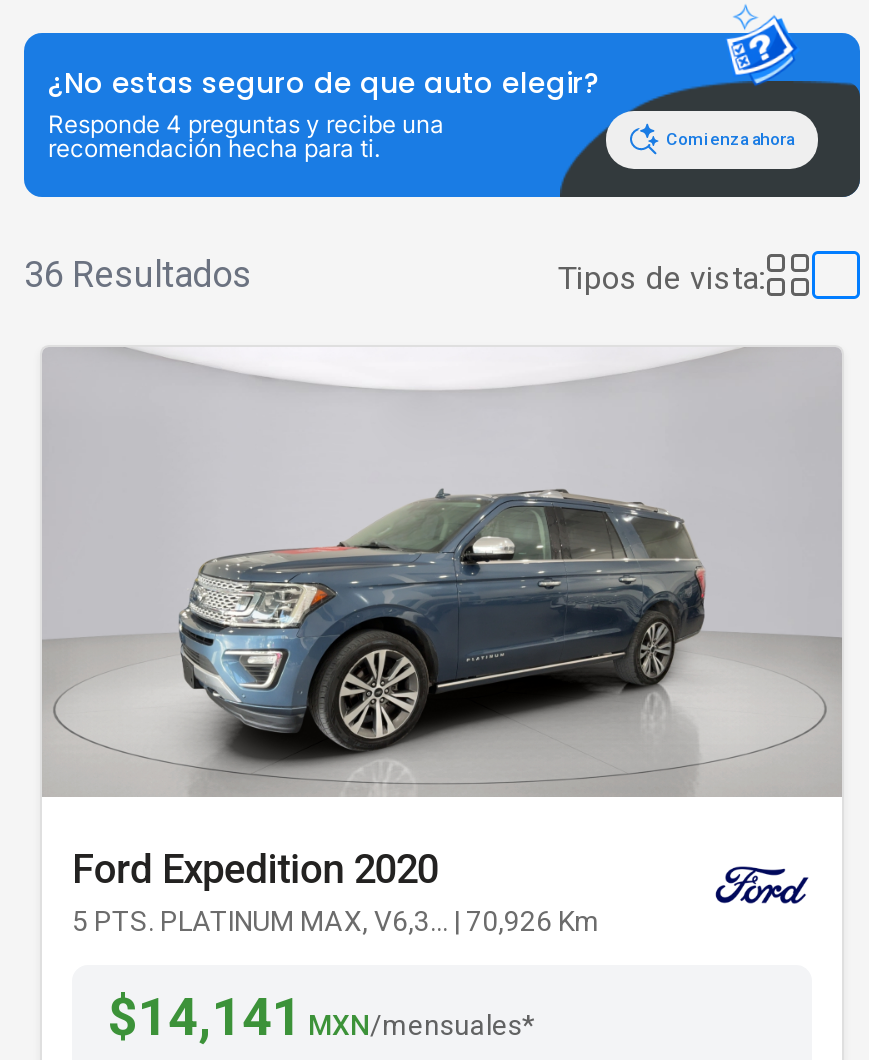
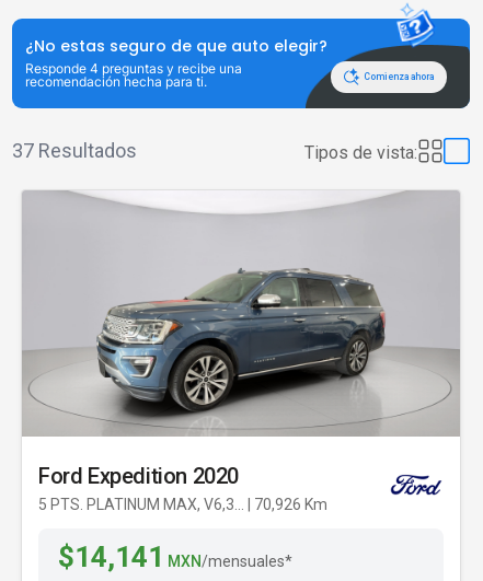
- 36 Resultados
+ 37 Resultados
